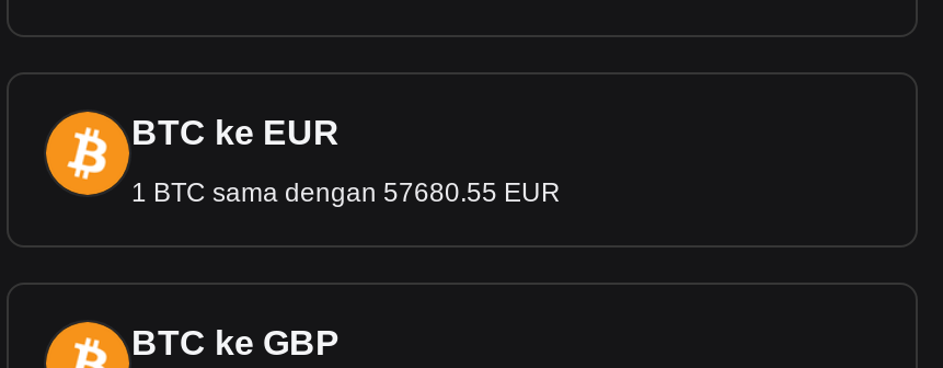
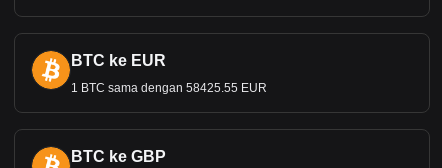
- 1 BTC sama dengan 57680.55 EUR
+ 1 BTC sama dengan 58425.55 EUR
